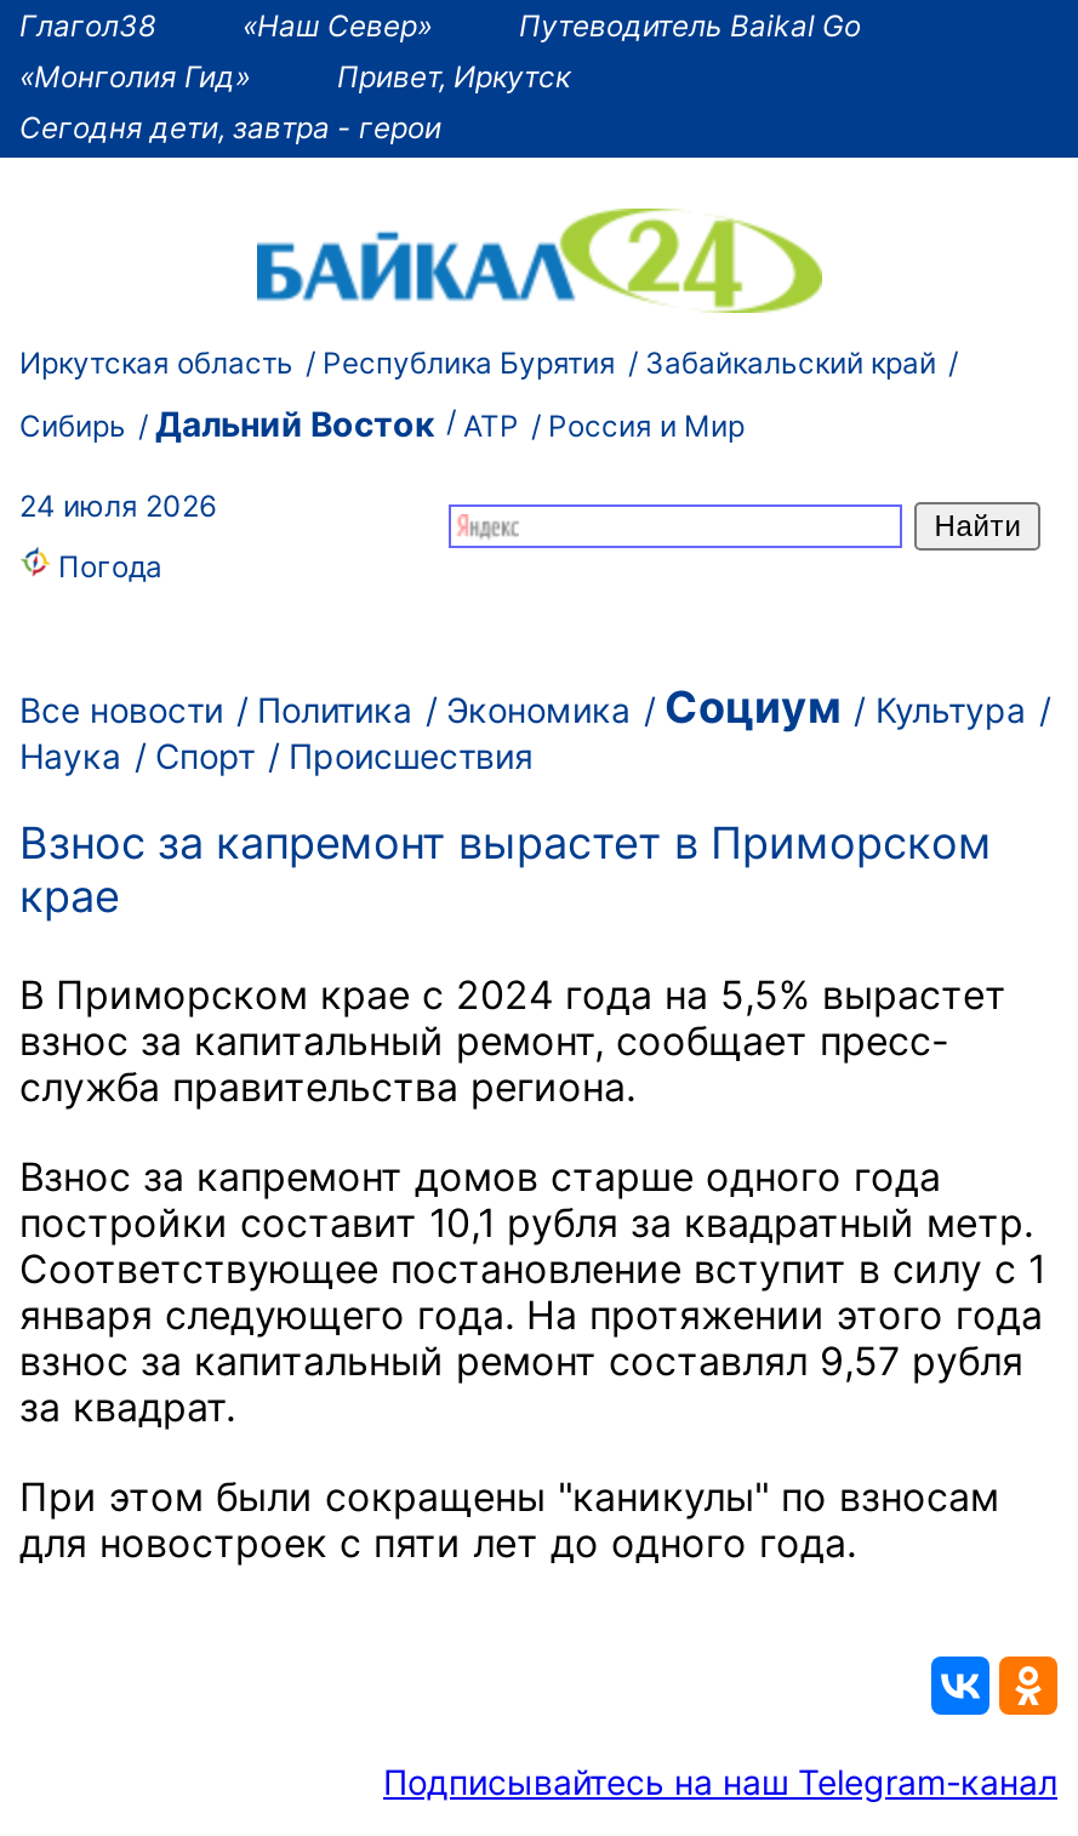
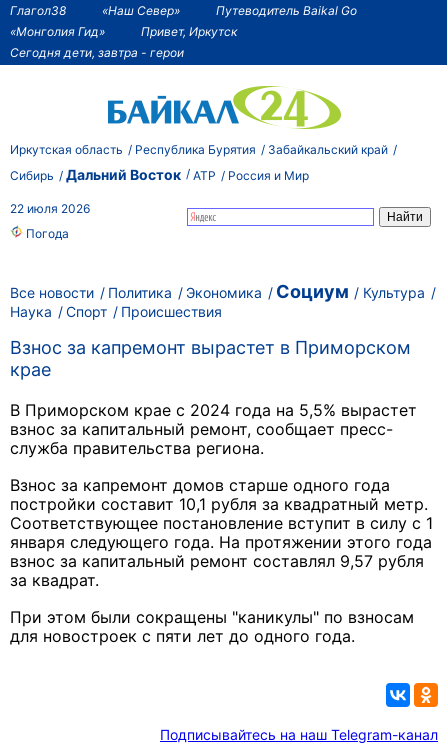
- 24 июля 2026
+ 22 июля 2026
